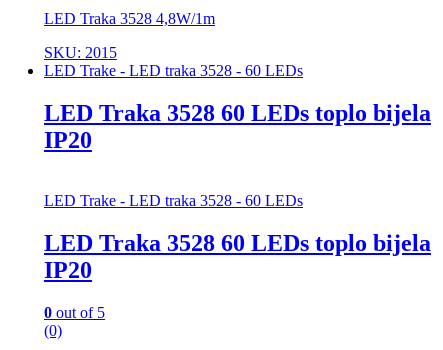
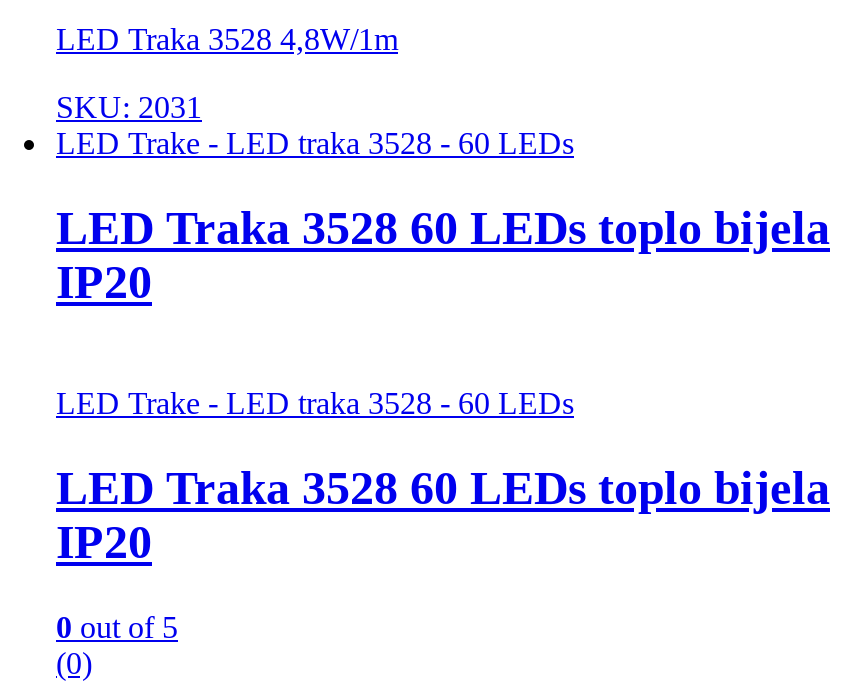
- SKU: 2015
+ SKU: 2031
